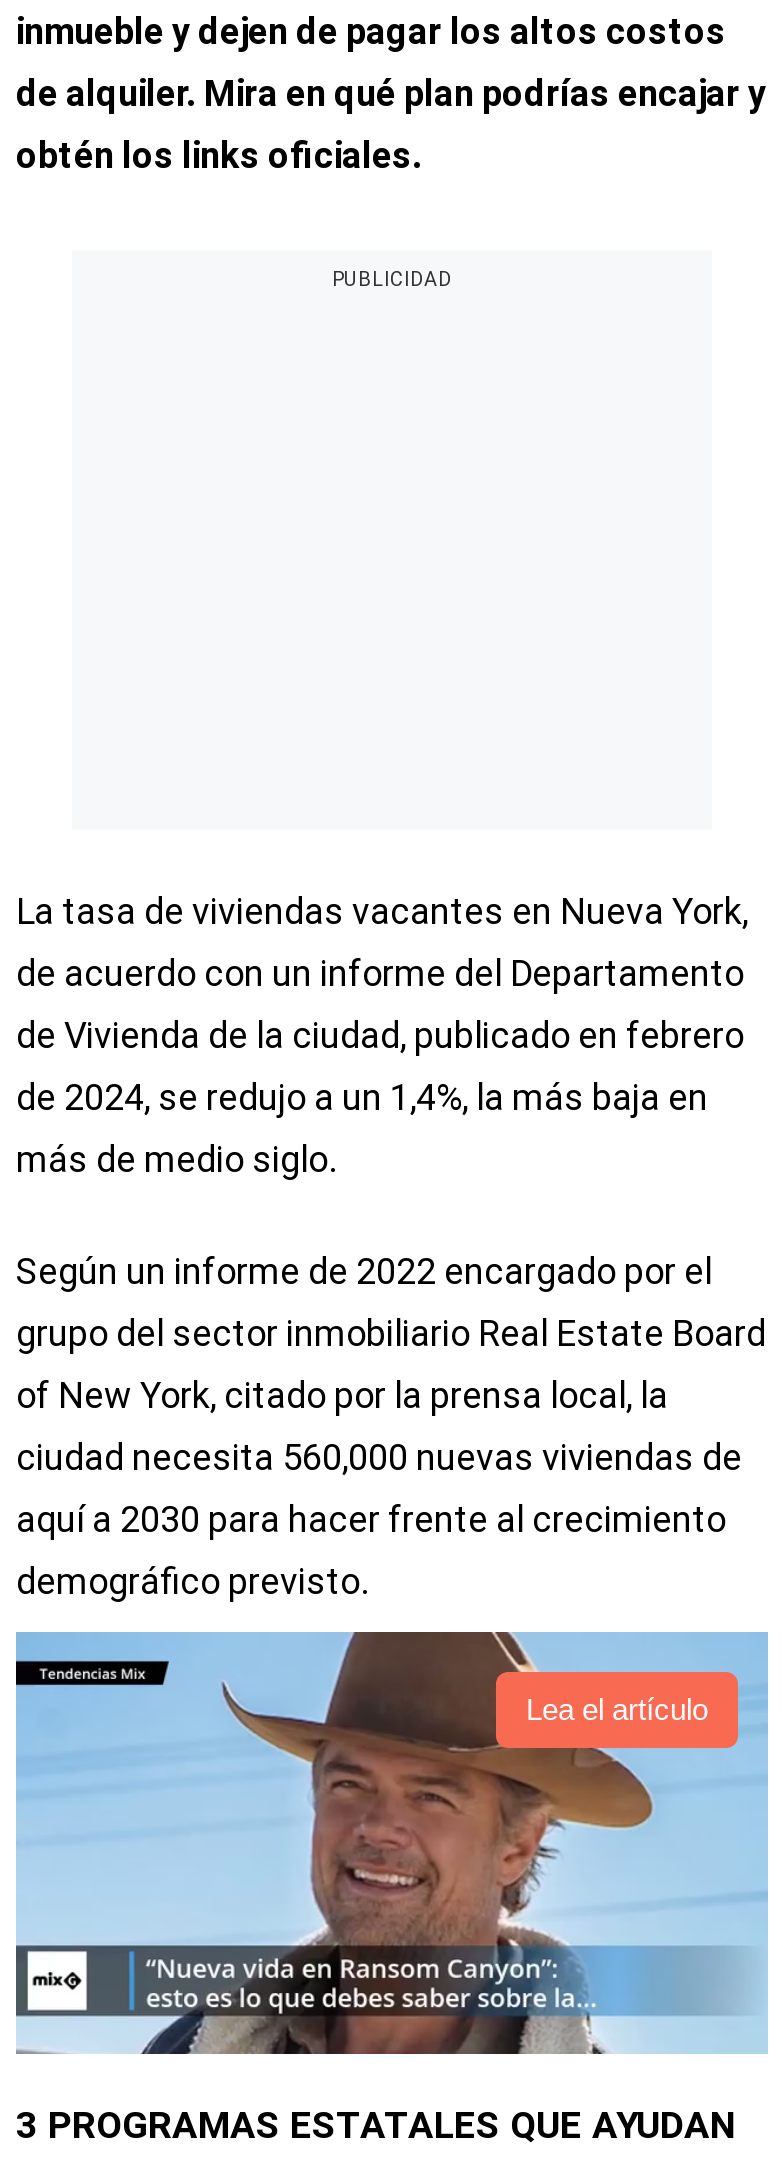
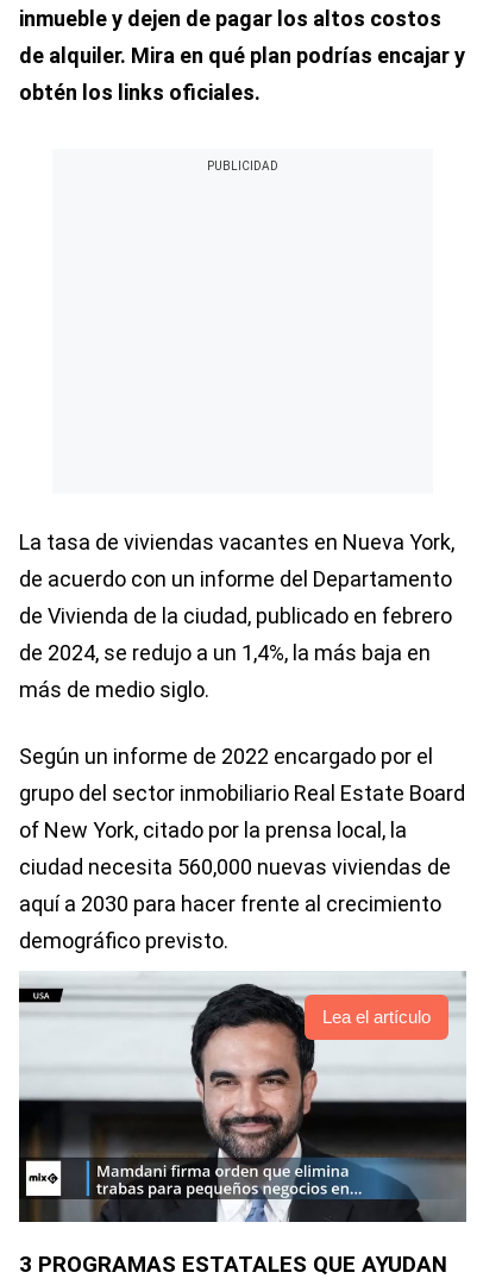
- [image]
+ [image]
